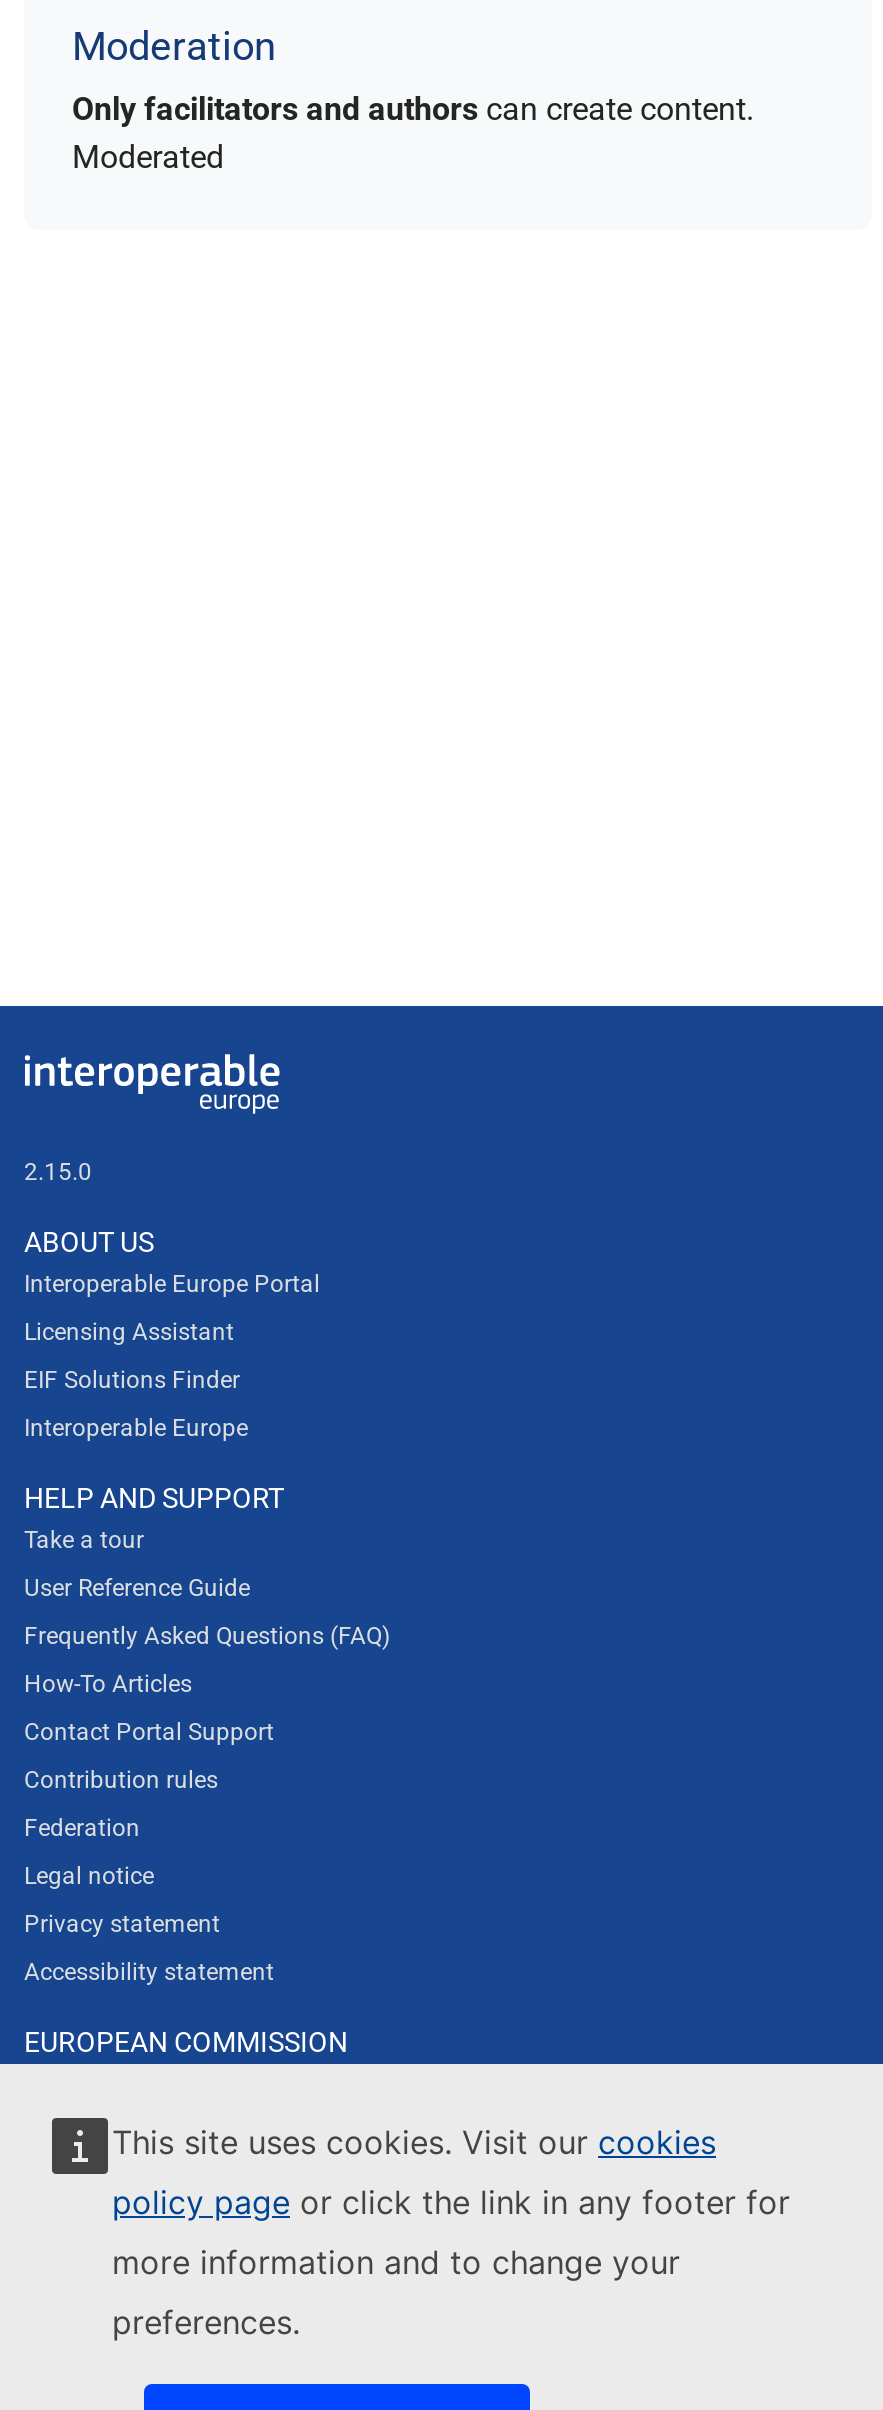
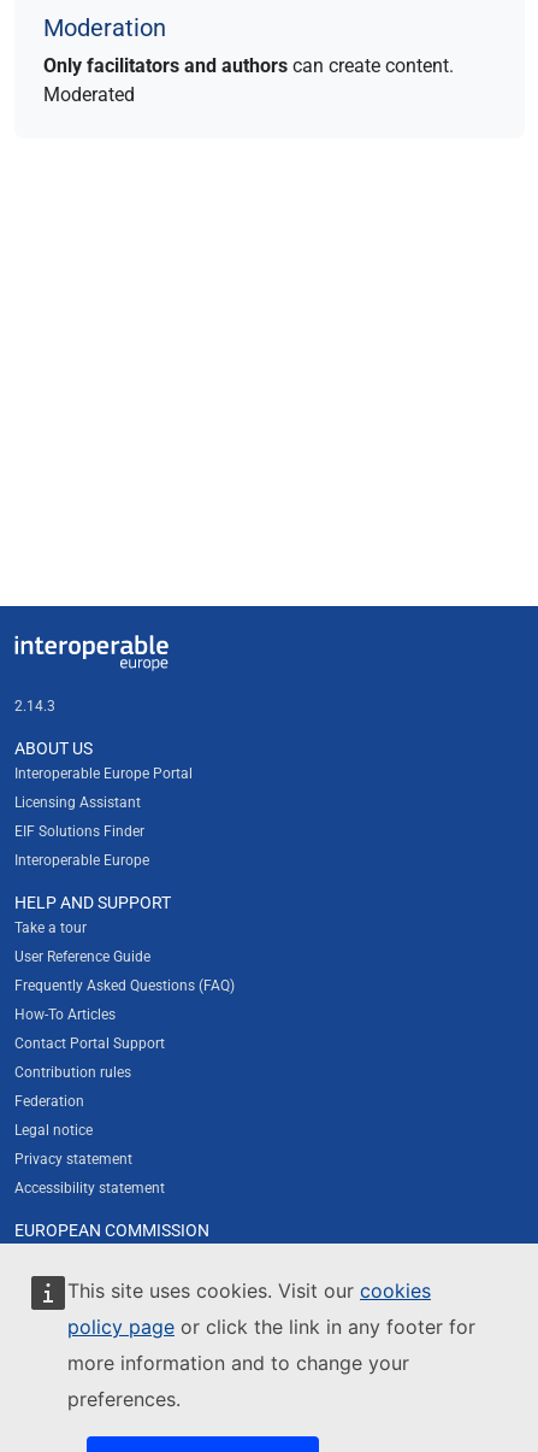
- 2.15.0
+ 2.14.3
